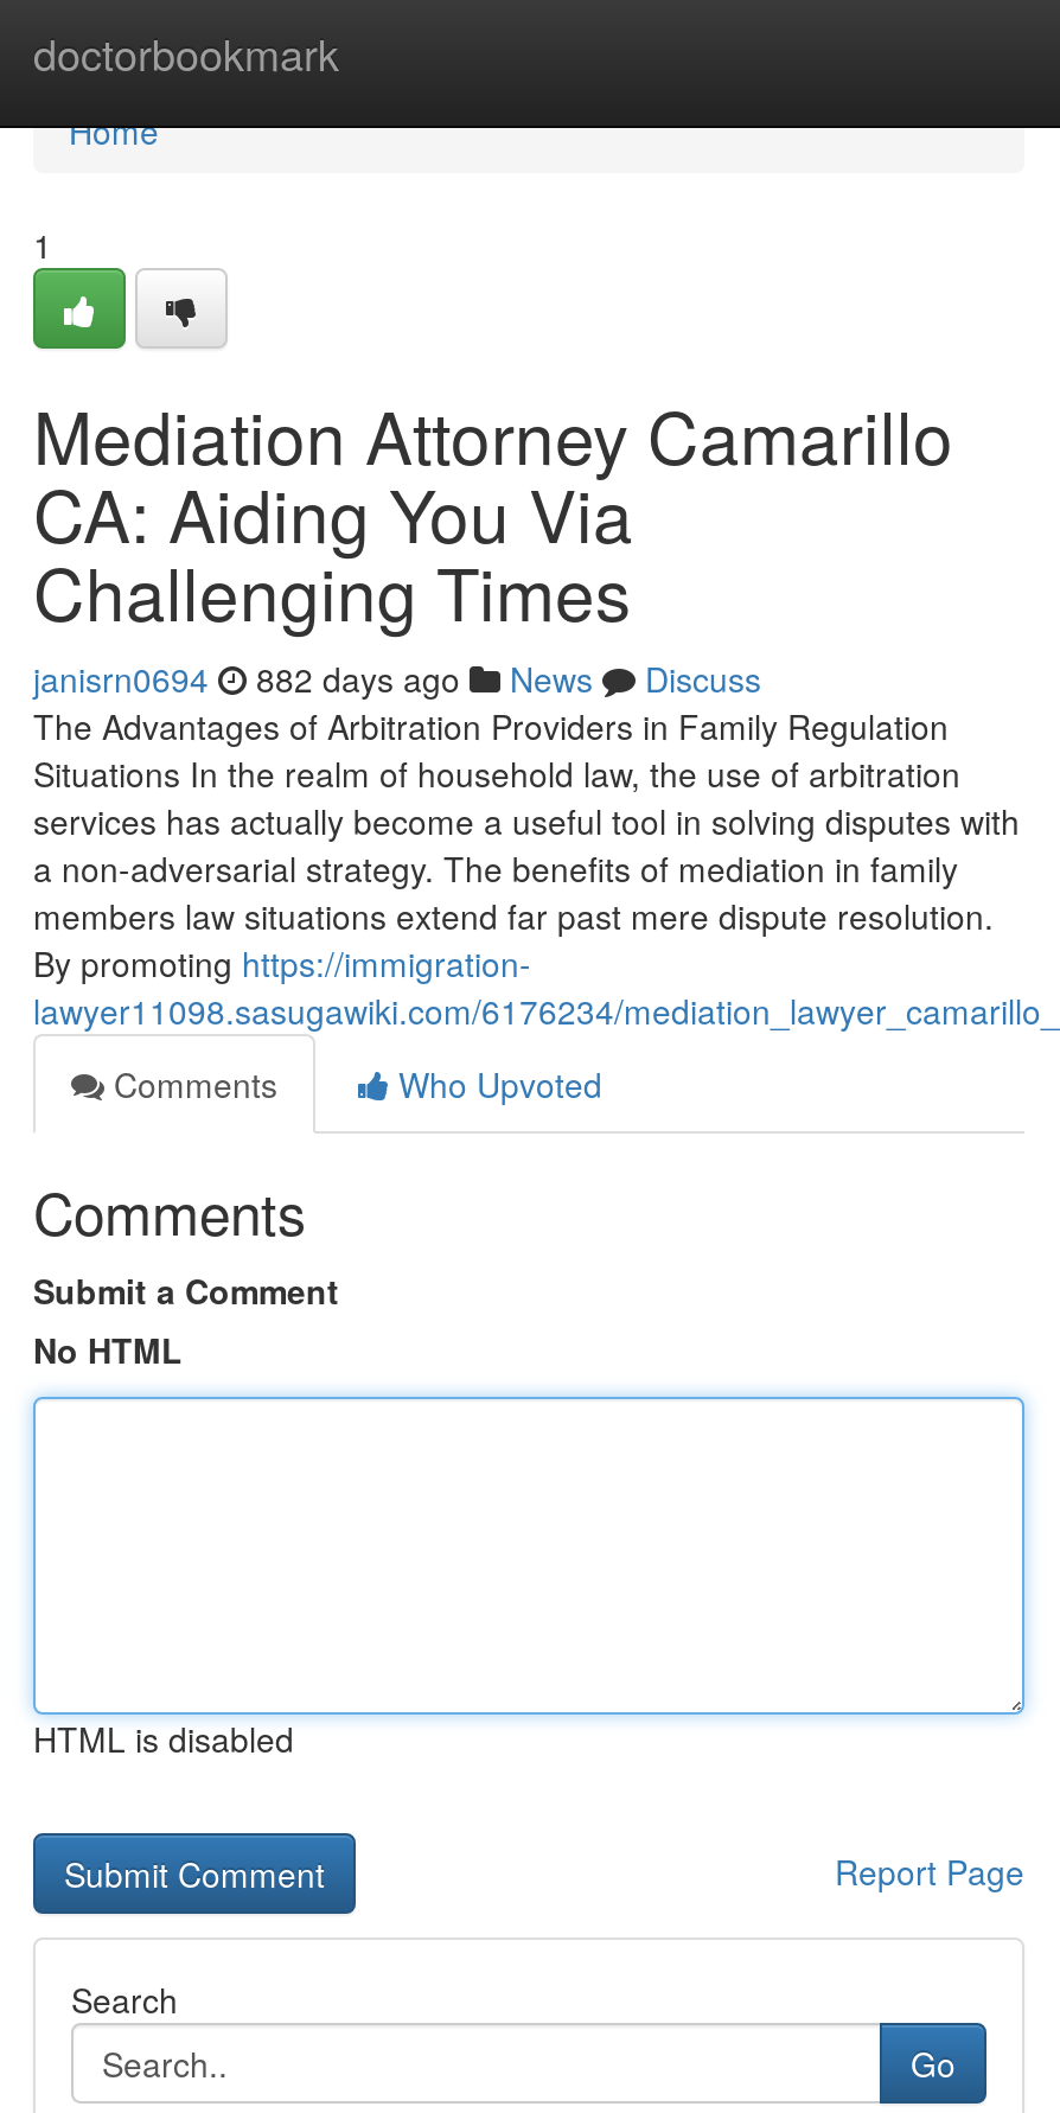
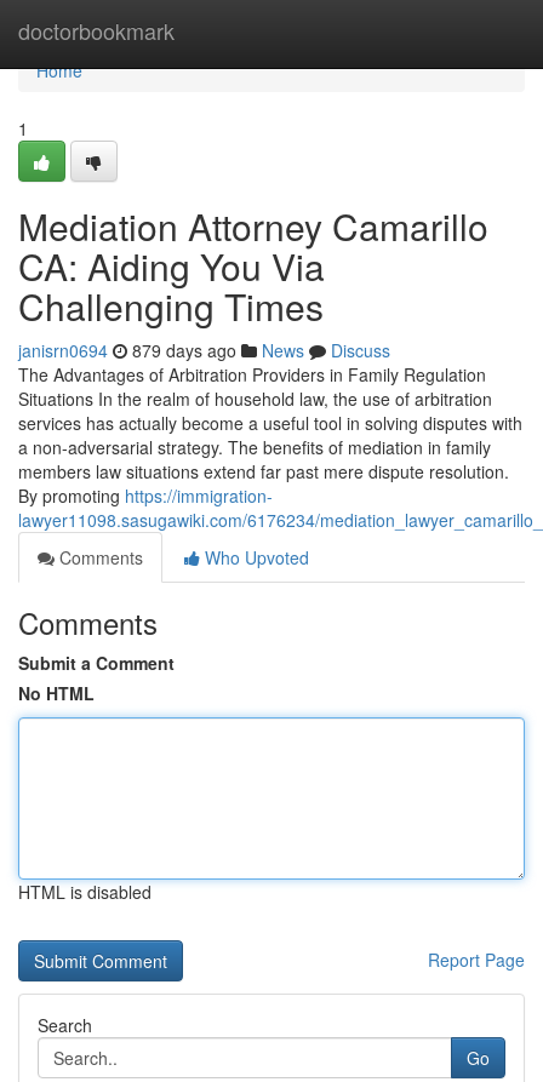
- janisrn0694 882 days ago News Discuss
+ janisrn0694 879 days ago News Discuss
